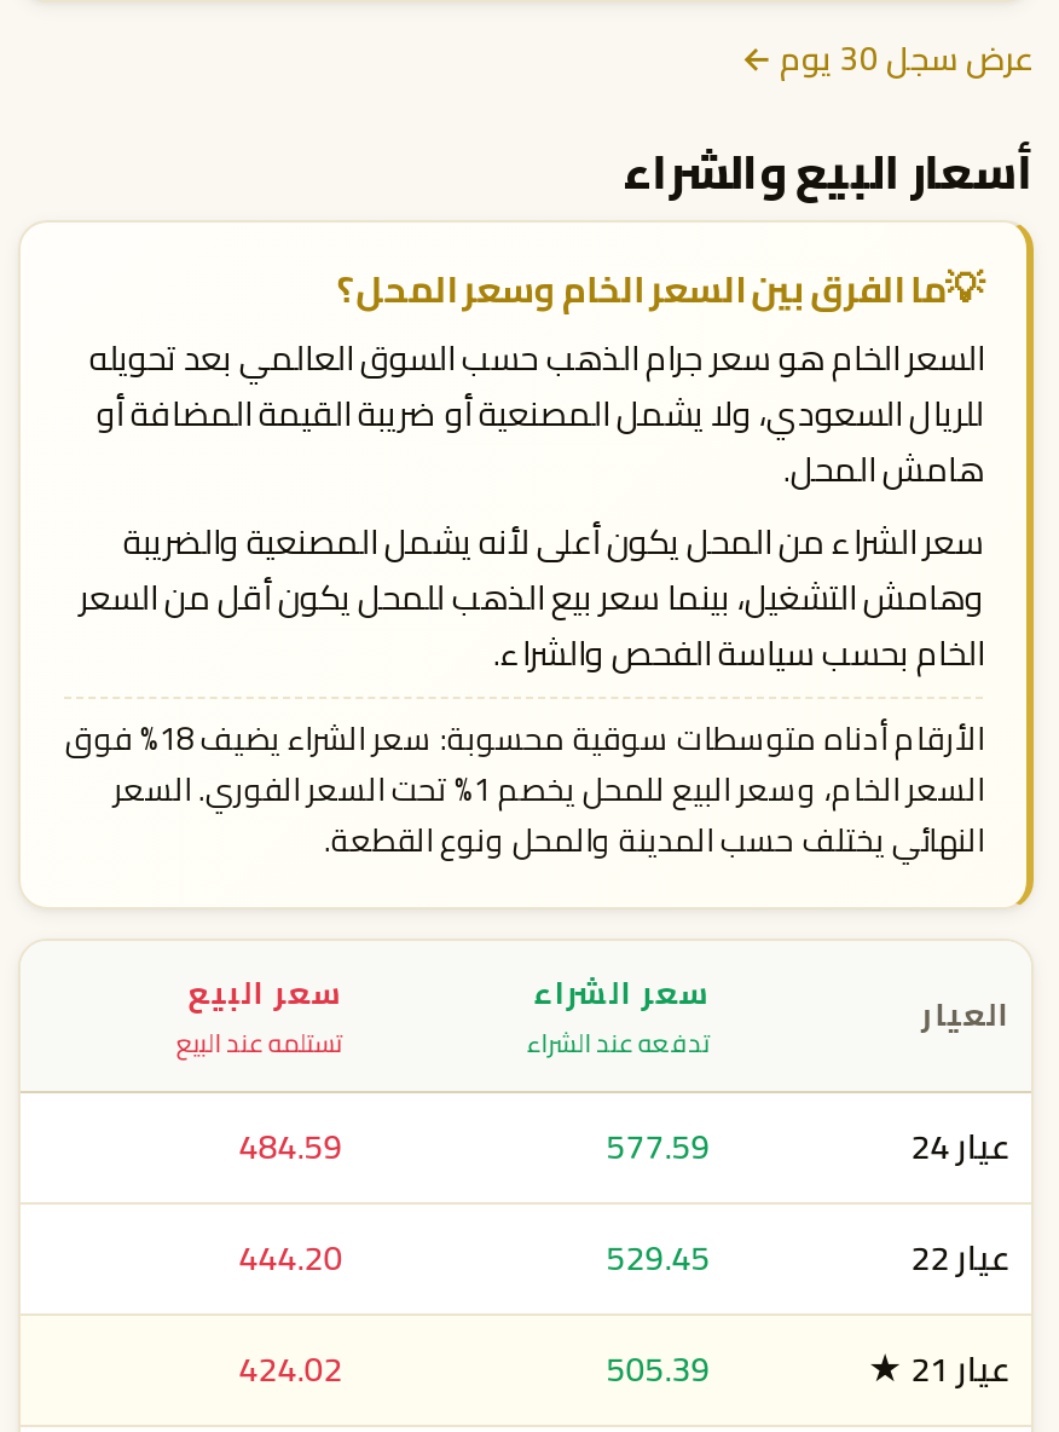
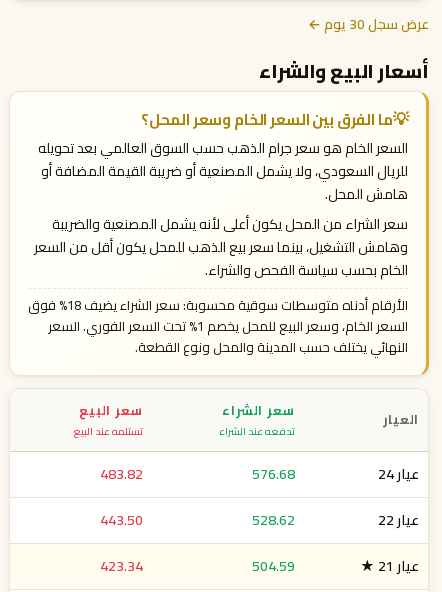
- 484.59
+ 483.82

- 577.59
+ 576.68

- 444.20
+ 443.50

- 529.45
+ 528.62

- 424.02
+ 423.34

- 505.39
+ 504.59
